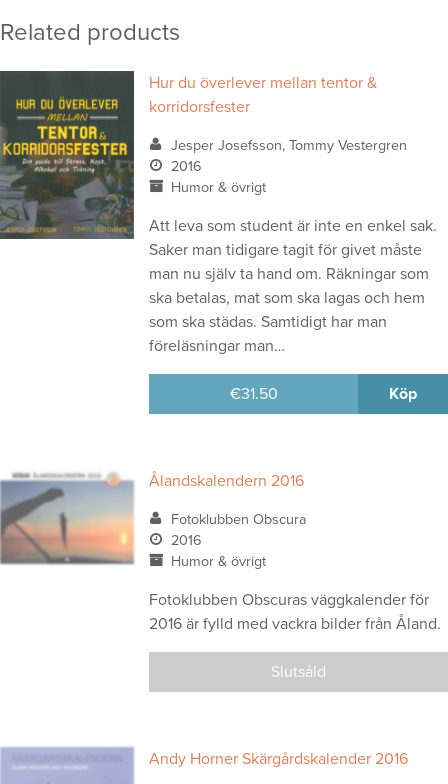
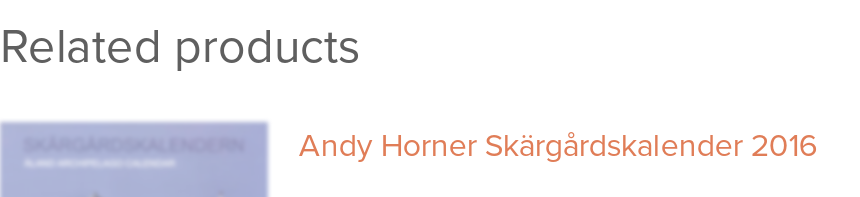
- [image]
- Hur du överlever mellan tentor &
- korridorsfester
- Jesper Josefsson, Tommy Vestergren
- 2016
- Humor & övrigt
- Att leva som student är inte en enkel sak.
- Saker man tidigare tagit för givet måste
- man nu själv ta hand om. Räkningar som
- ska betalas, mat som ska lagas och hem
- som ska städas. Samtidigt har man
- föreläsningar man…
- €31.50
- Köp

- [image]
- Ålandskalendern 2016
- Fotoklubben Obscura
- 2016
- Humor & övrigt
- Fotoklubben Obscuras väggkalender för
- 2016 är fylld med vackra bilder från Åland.
- Slutsåld
